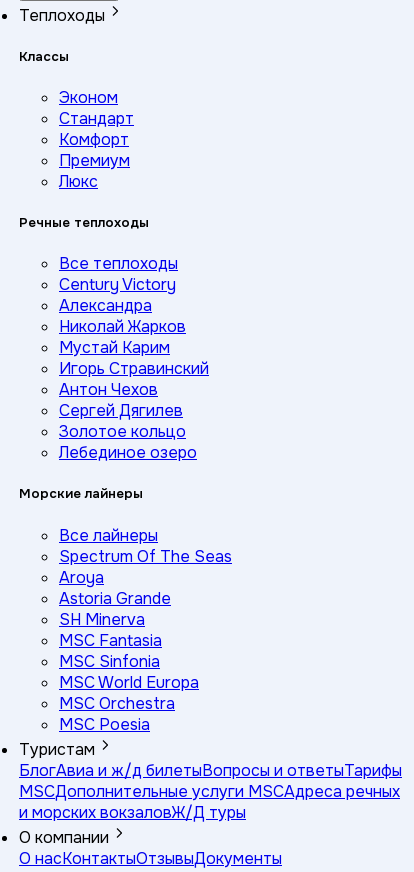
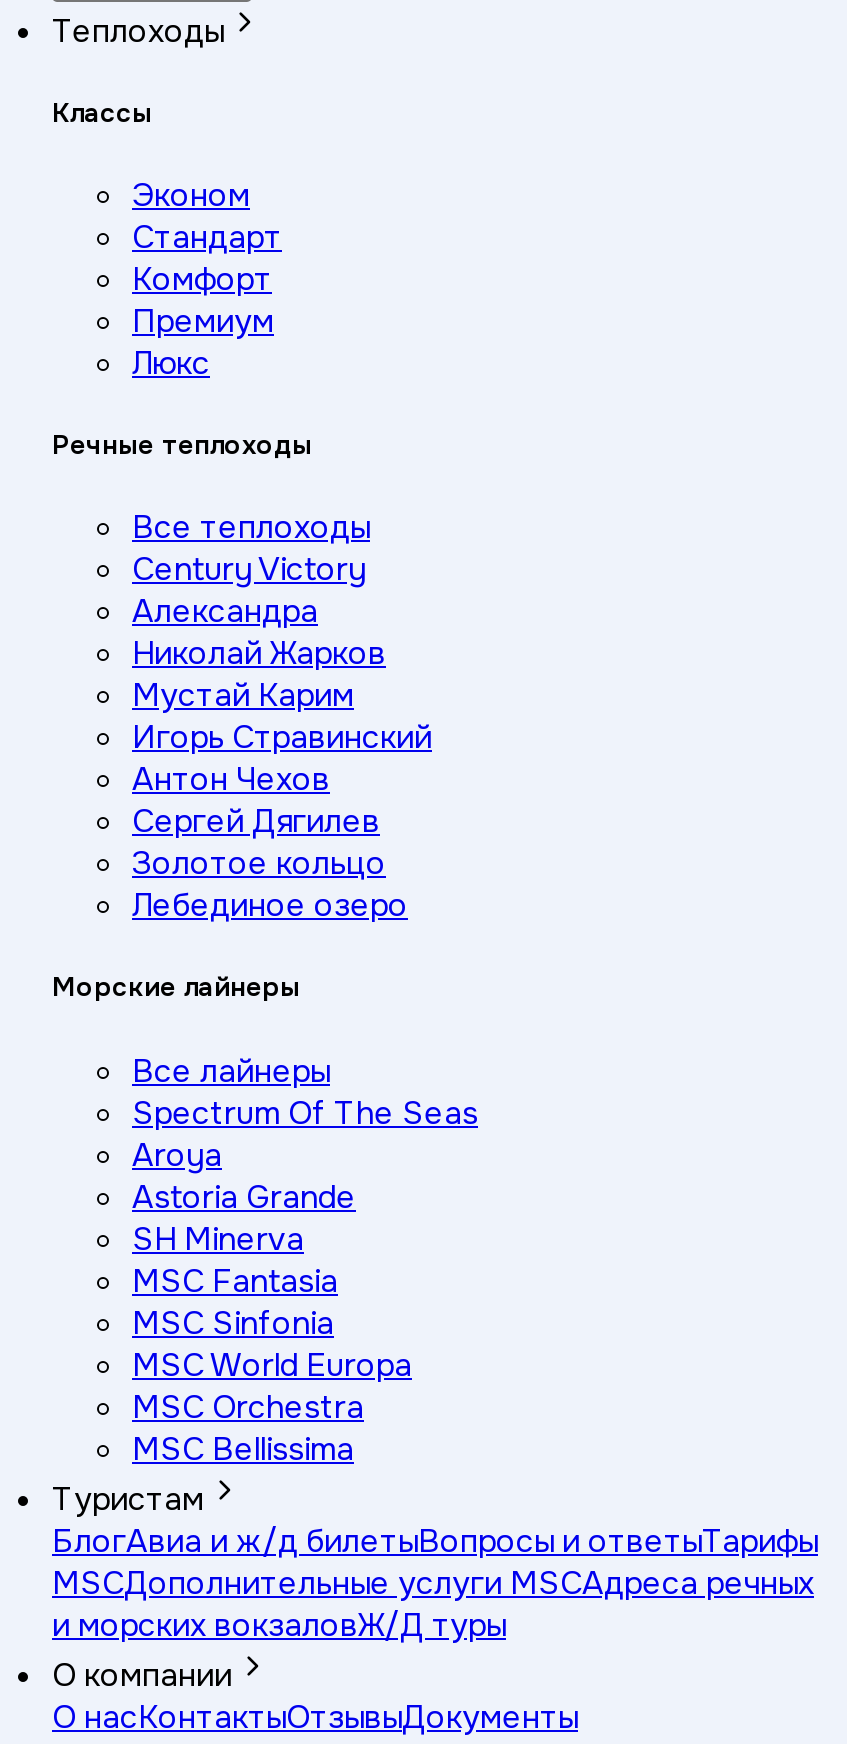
- MSC Poesia
+ MSC Bellissima
